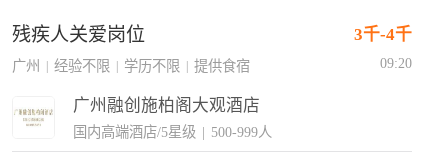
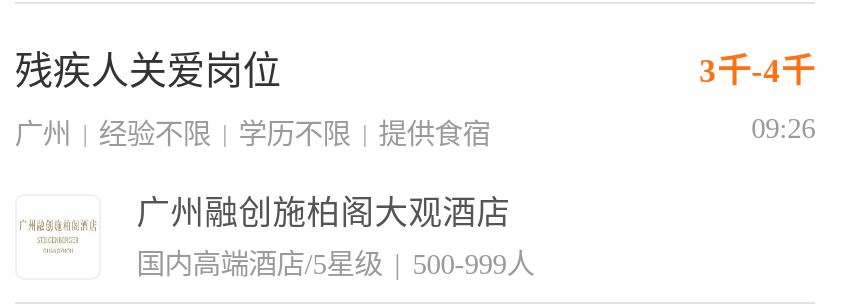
- 09:20
+ 09:26
